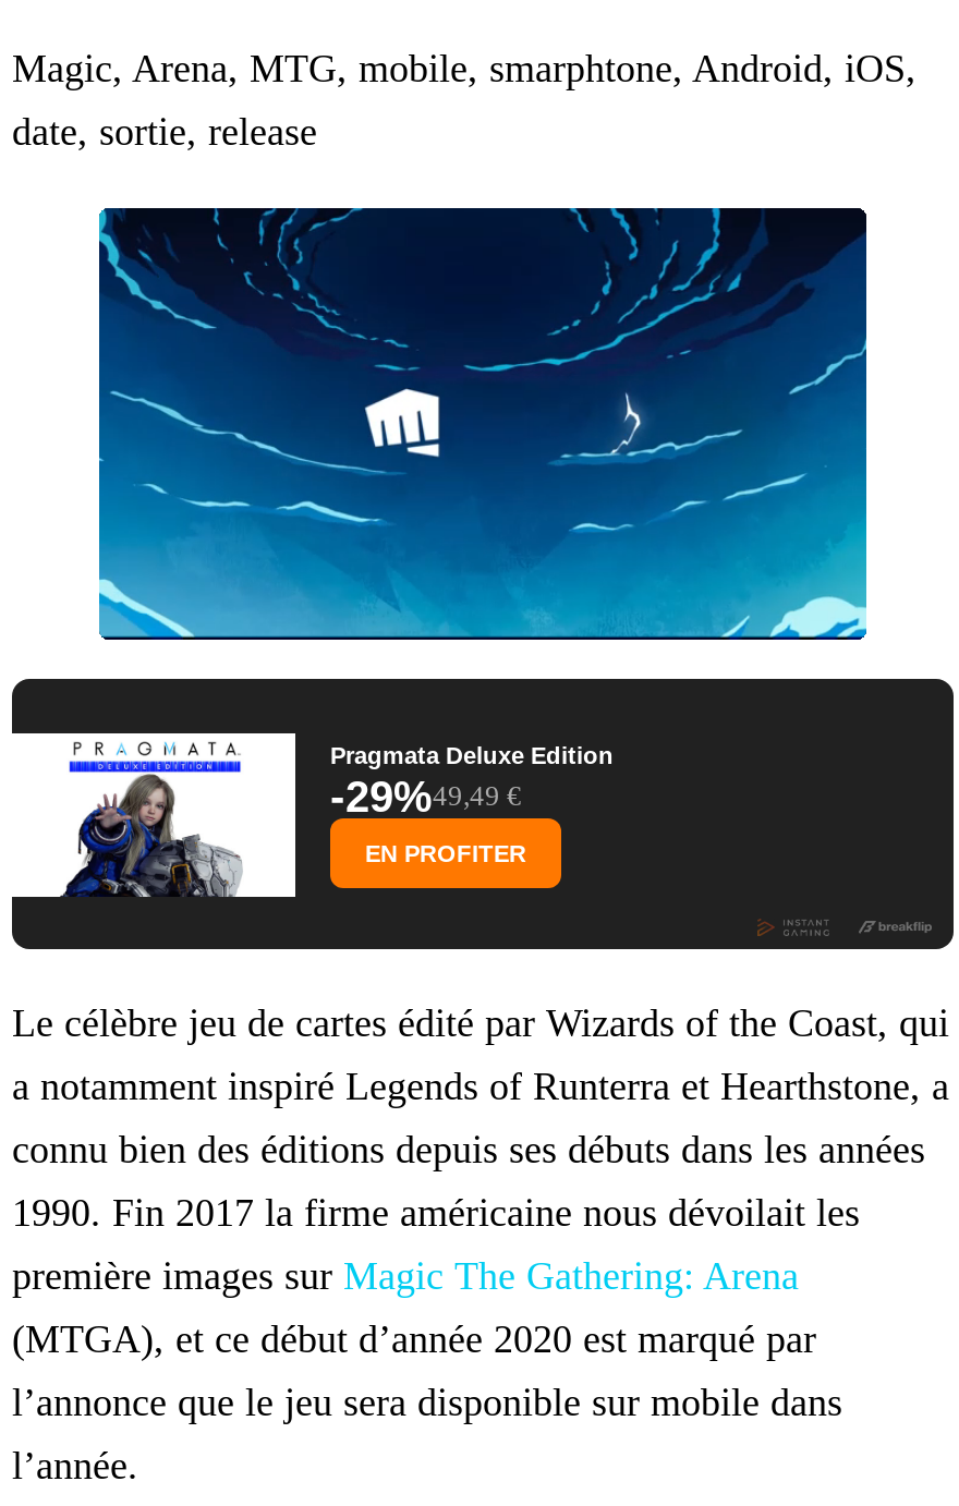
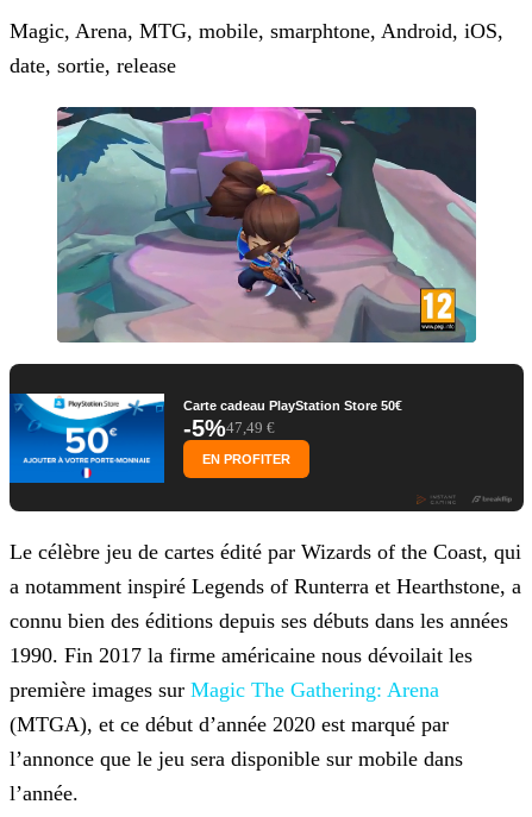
- [image]
+ [image]

- [image]
- Pragmata Deluxe Edition
- -29%49,49 €
+ [image]
+ Carte cadeau PlayStation Store 50€
+ -5%47,49 €
